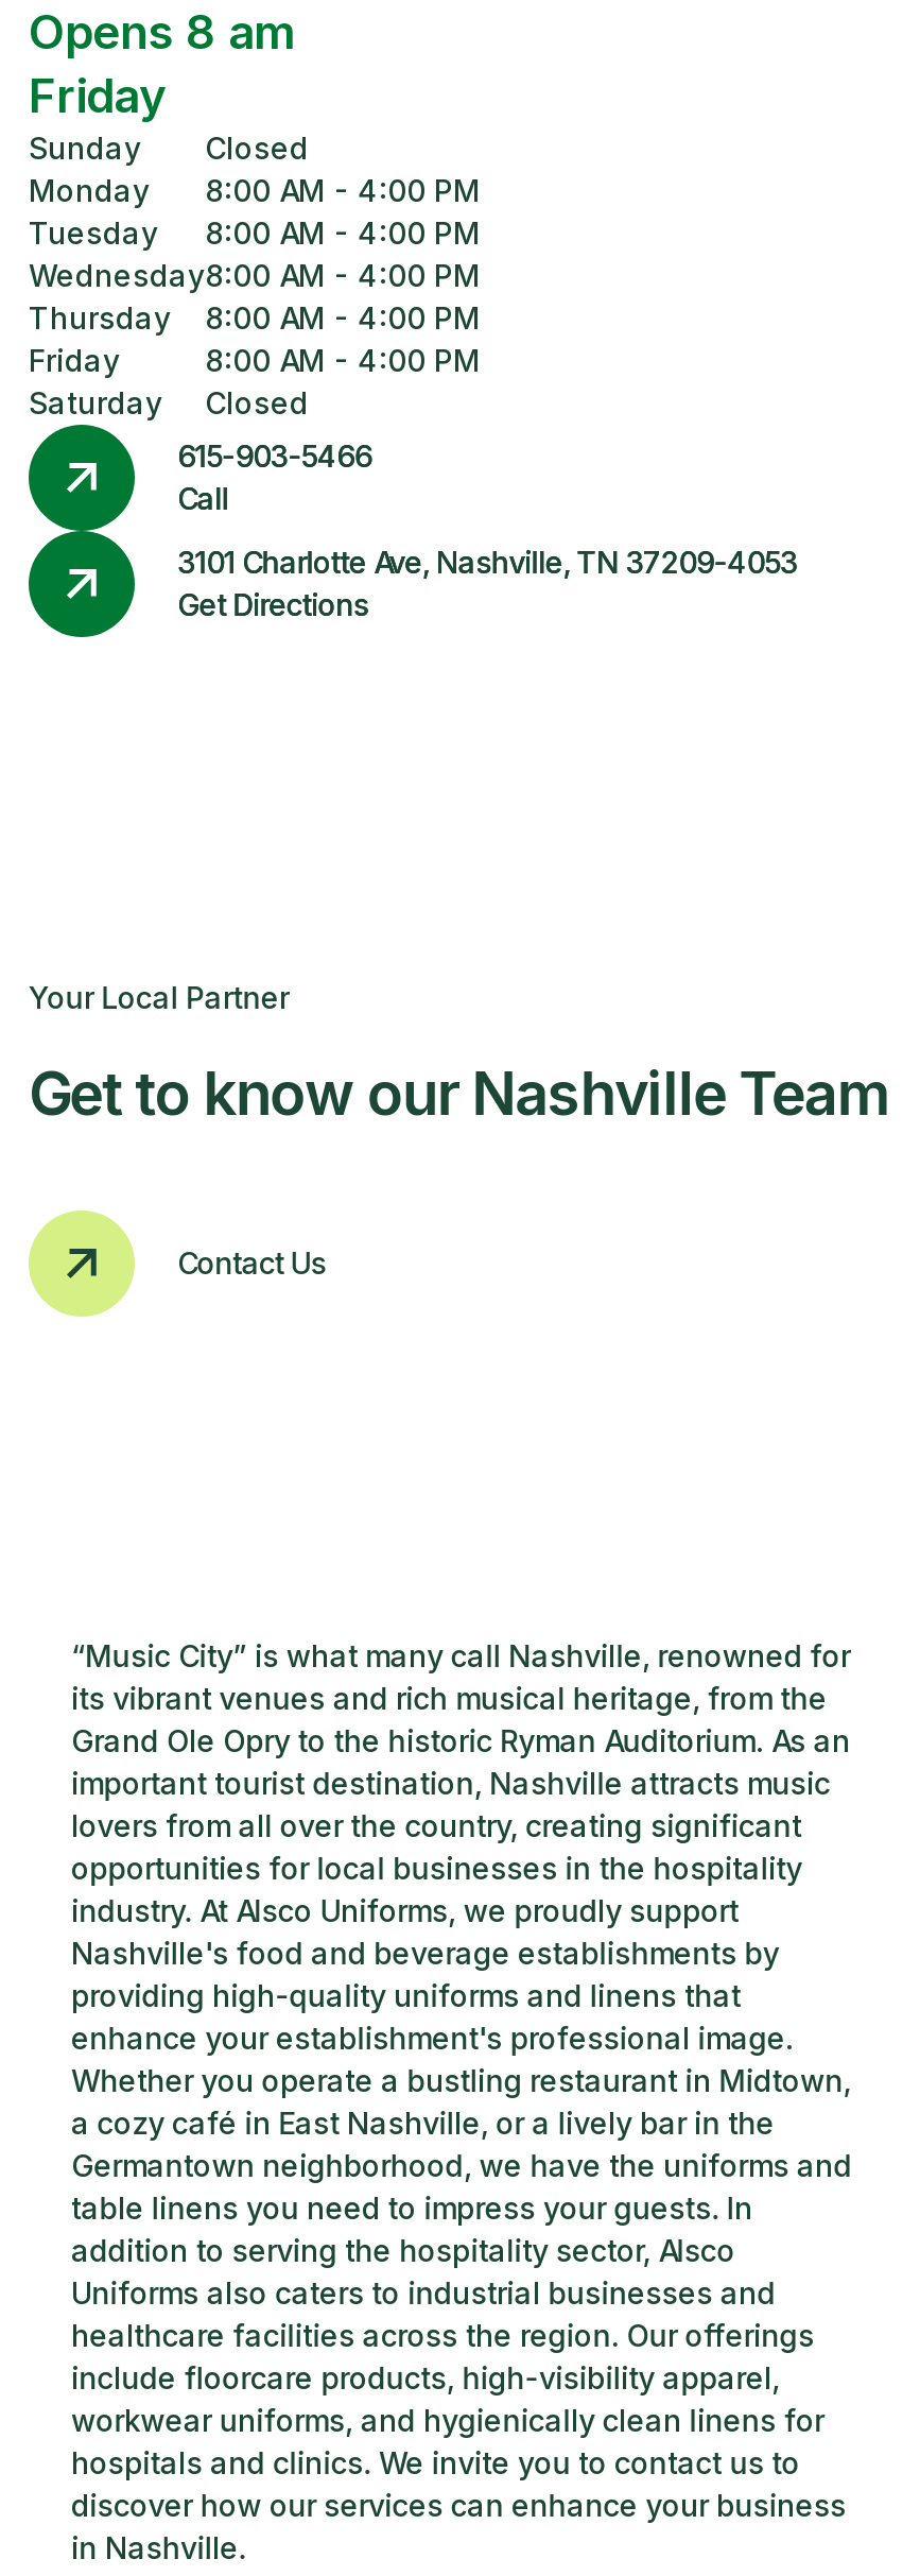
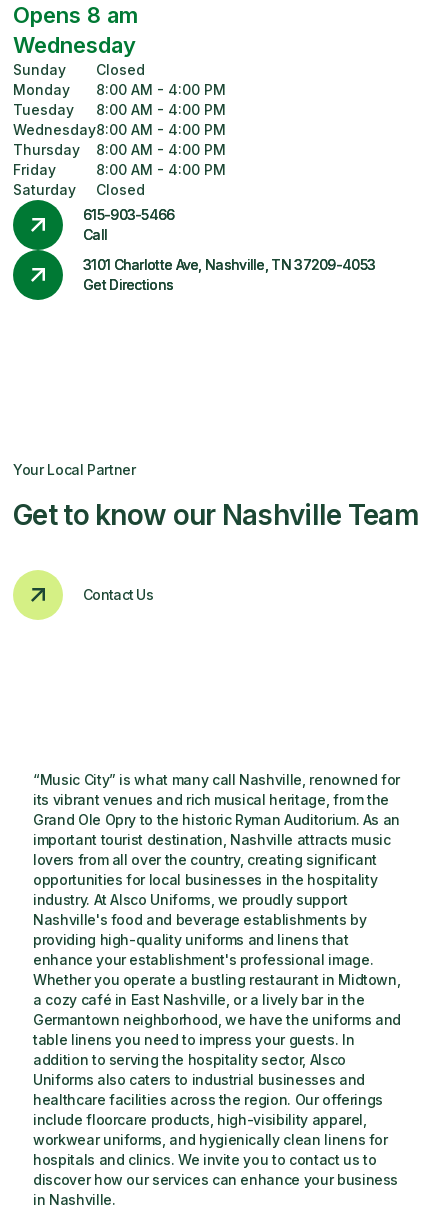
- Friday
+ Wednesday
